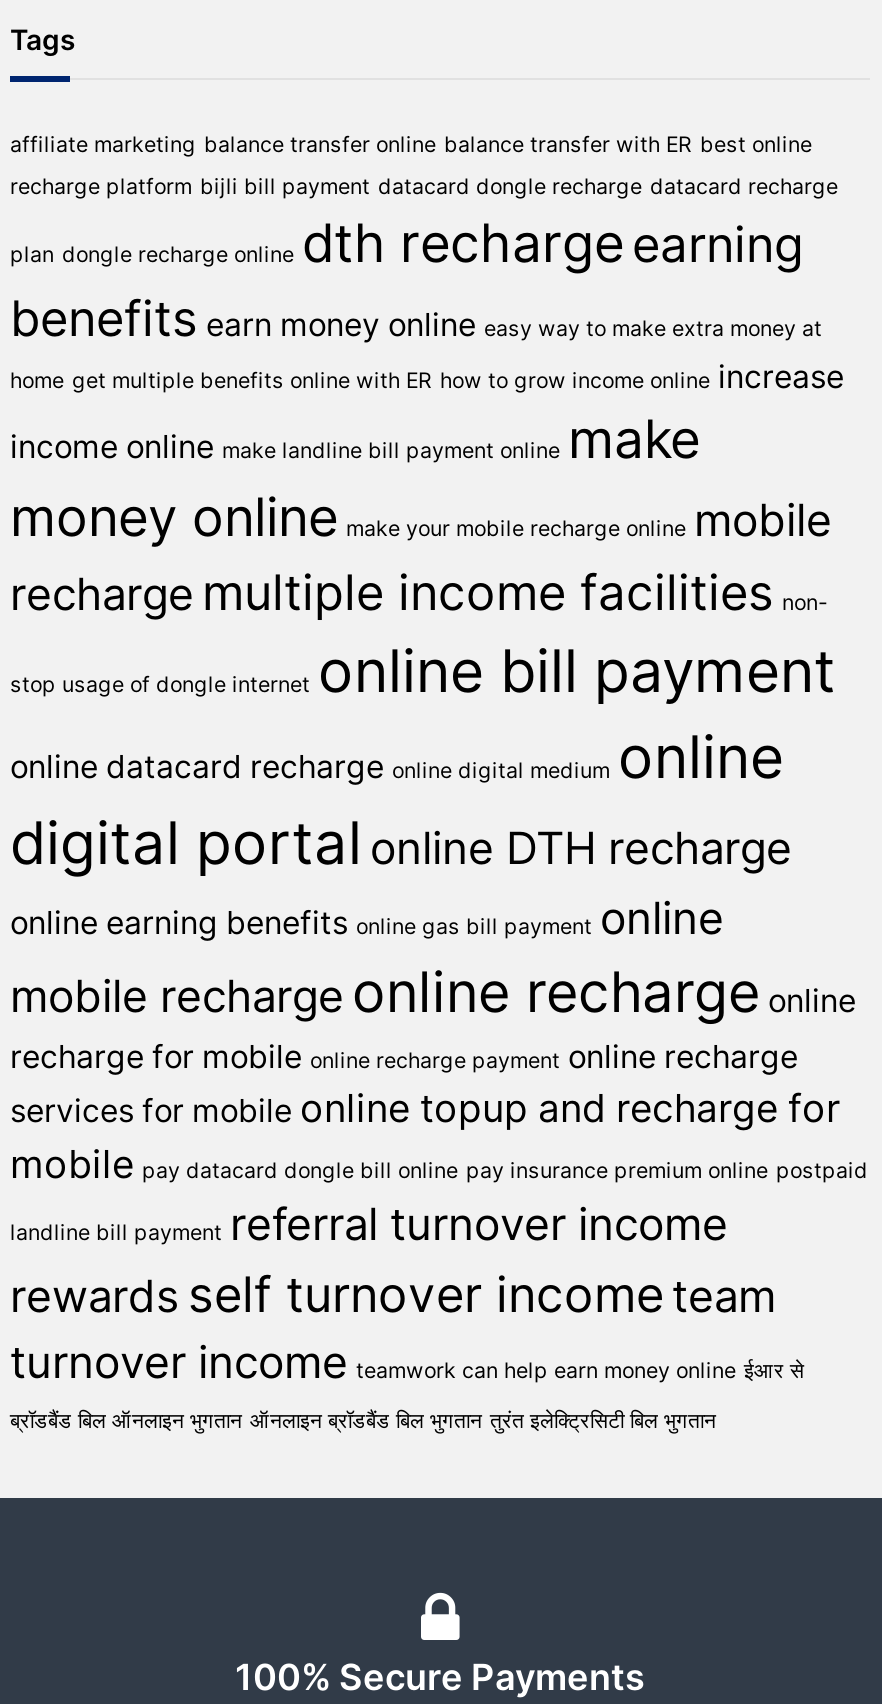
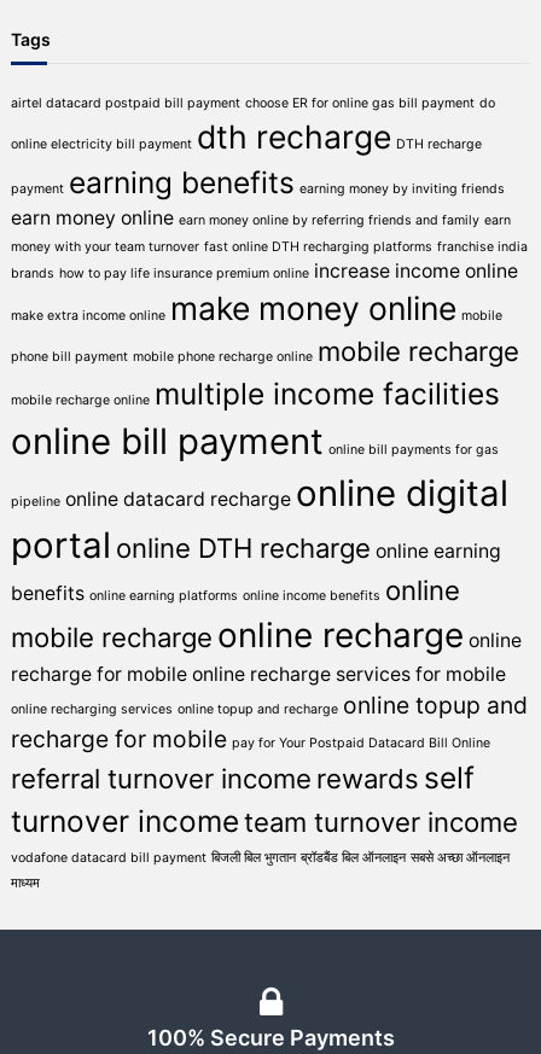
- affiliate marketing balance transfer online balance transfer with ER best online
- recharge platform bijli bill payment datacard dongle recharge datacard recharge
- plan dongle recharge online dth recharge earning
- benefits earn money online easy way to make extra money at
- home get multiple benefits online with ER how to grow income online increase
- income online make landline bill payment online make
- money online make your mobile recharge online mobile
- recharge multiple income facilities non-
- stop usage of dongle internet online bill payment
- online datacard recharge online digital medium online
- digital portal online DTH recharge
- online earning benefits online gas bill payment online
+ airtel datacard postpaid bill payment choose ER for online gas bill payment do
+ online electricity bill payment dth recharge DTH recharge
+ payment earning benefits earning money by inviting friends
+ earn money online earn money online by referring friends and family earn
+ money with your team turnover fast online DTH recharging platforms franchise india
+ brands how to pay life insurance premium online increase income online
+ make extra income online make money online mobile
+ phone bill payment mobile phone recharge online mobile recharge
+ mobile recharge online multiple income facilities
+ online bill payment online bill payments for gas
+ pipeline online datacard recharge online digital
+ portal online DTH recharge online earning
+ benefits online earning platforms online income benefits online

- recharge for mobile online recharge payment online recharge
- services for mobile online topup and recharge for
- mobile pay datacard dongle bill online pay insurance premium online postpaid
- landline bill payment referral turnover income
- rewards self turnover income team
- turnover income teamwork can help earn money online ईआर से
- ब्रॉडबैंड बिल ऑनलाइन भुगतान ऑनलाइन ब्रॉडबैंड बिल भुगतान तुरंत इलेक्ट्रिसिटी बिल भुगतान
+ recharge for mobile online recharge services for mobile
+ online recharging services online topup and recharge online topup and
+ recharge for mobile pay for Your Postpaid Datacard Bill Online
+ referral turnover income rewards self
+ turnover income team turnover income
+ vodafone datacard bill payment बिजली बिल भुगतान ब्रॉडबैंड बिल ऑनलाइन सबसे अच्छा ऑनलाइन
+ माध्यम
